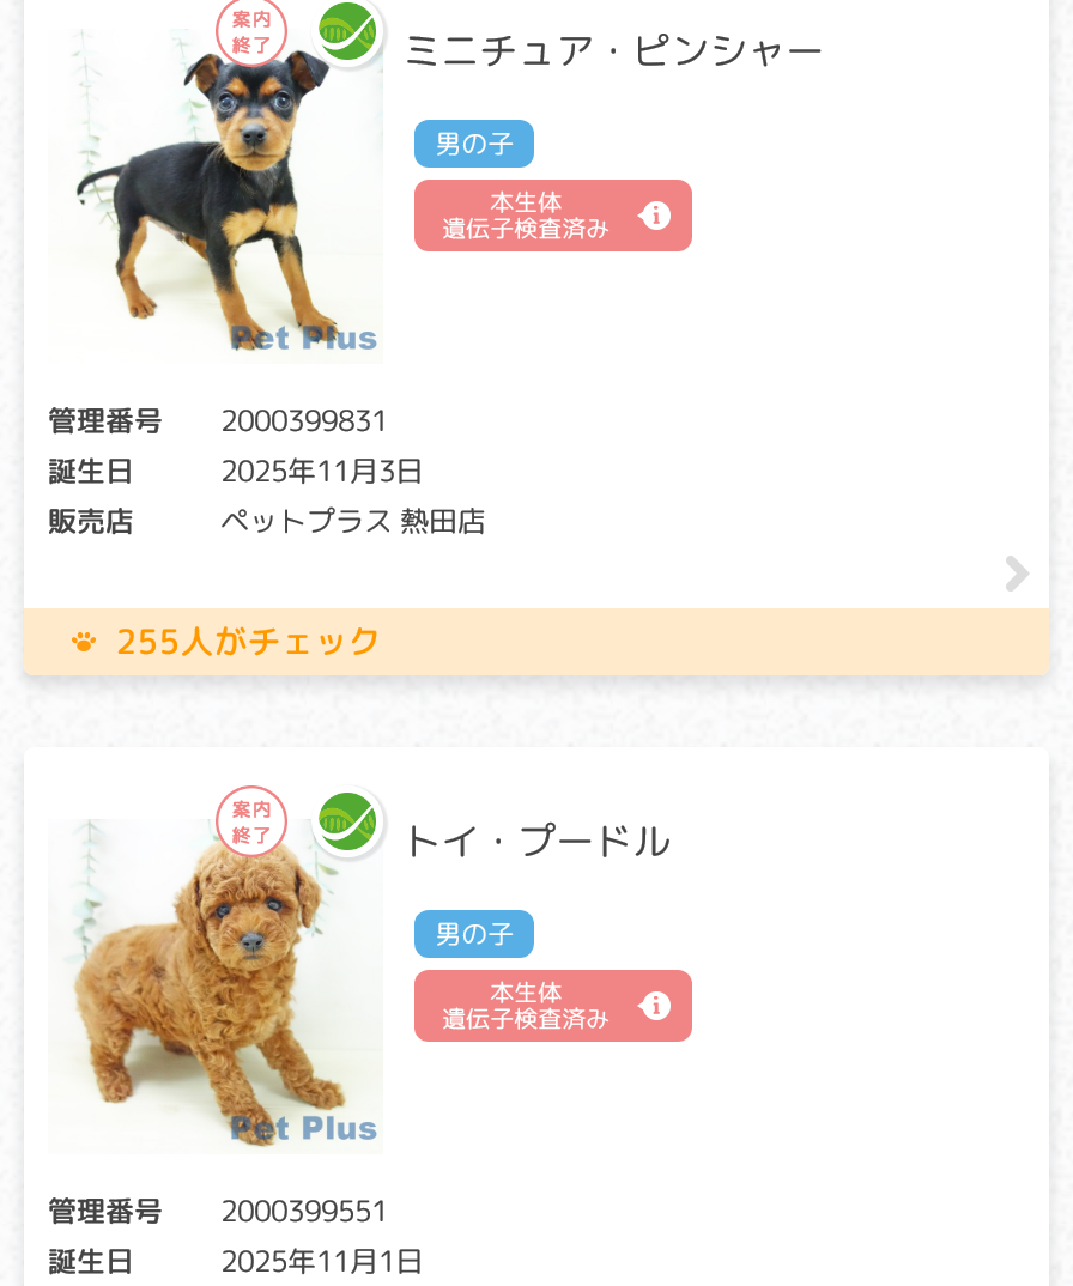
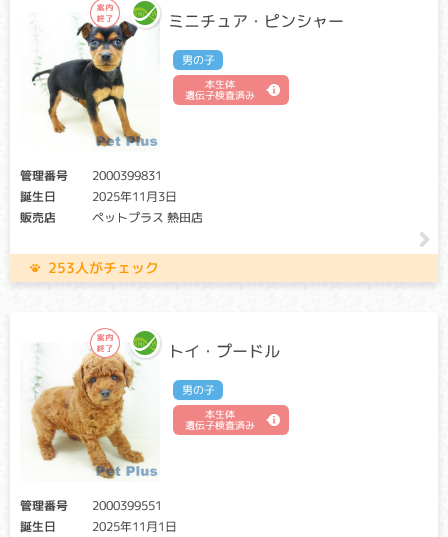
- 255人がチェック
+ 253人がチェック
